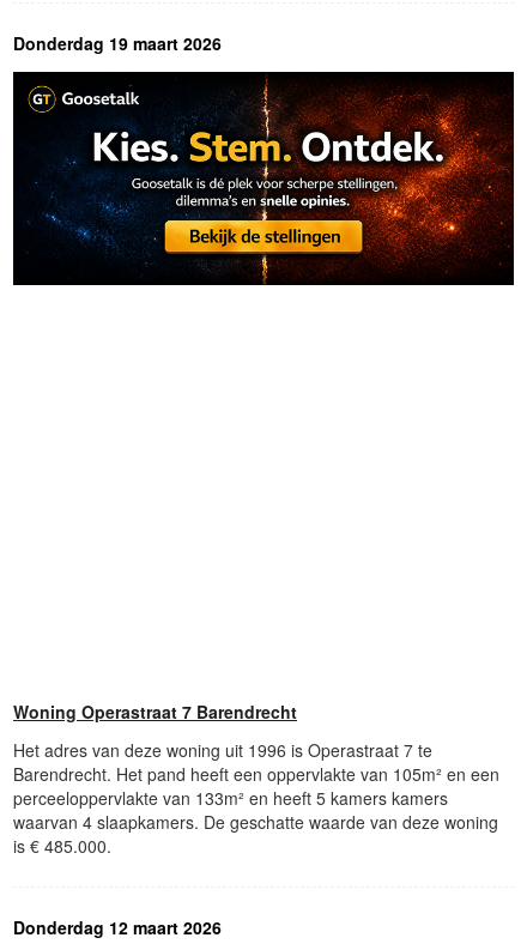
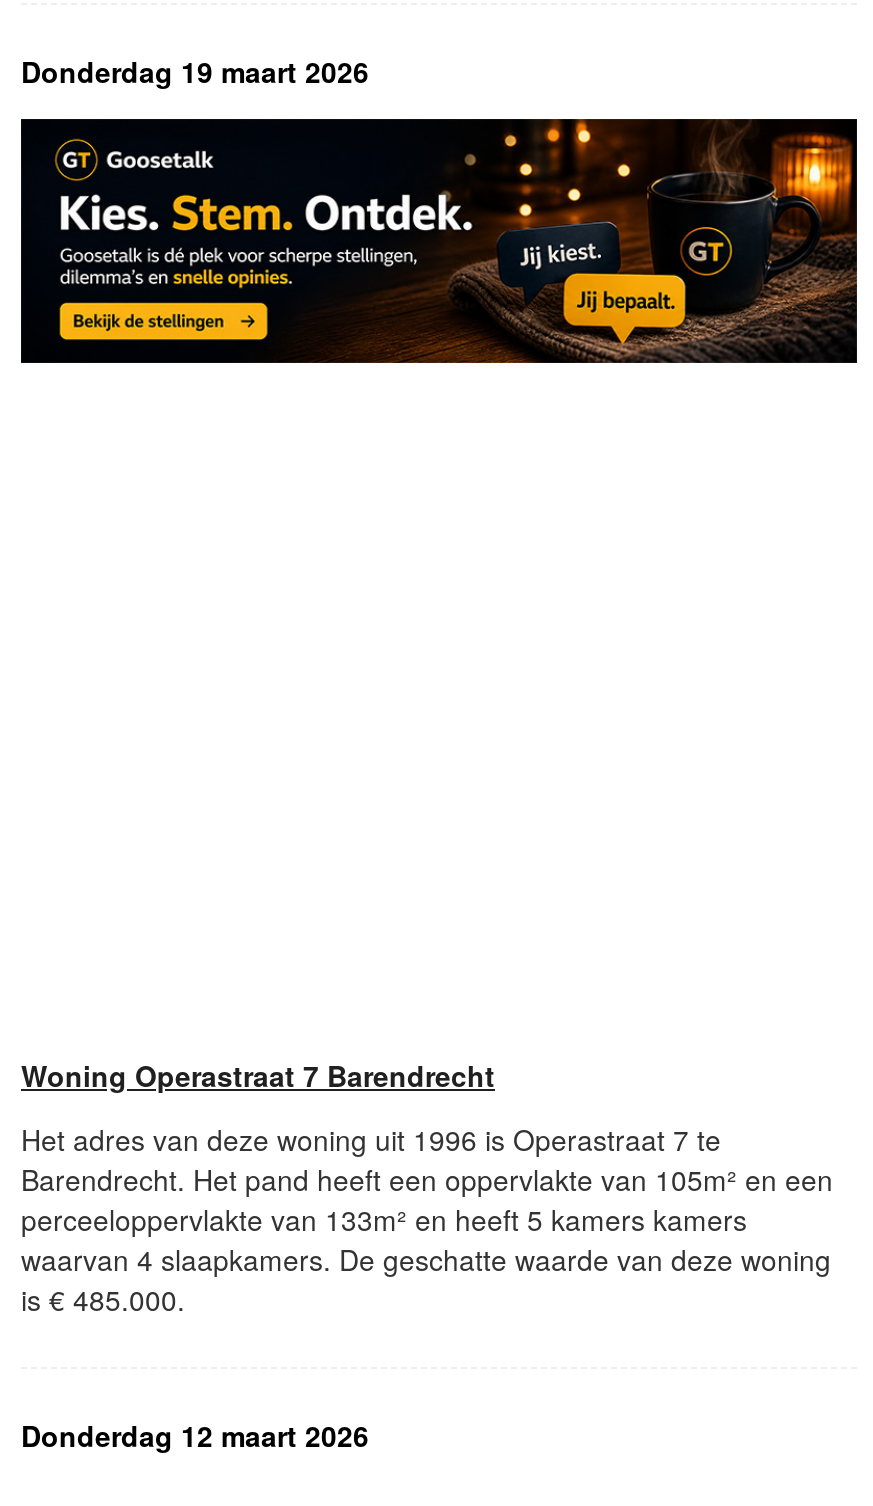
- [image]
+ [image]
